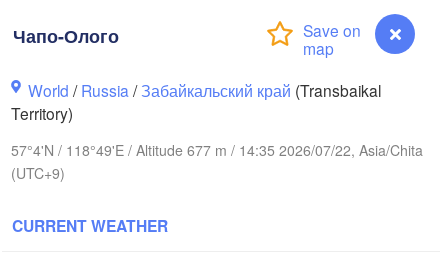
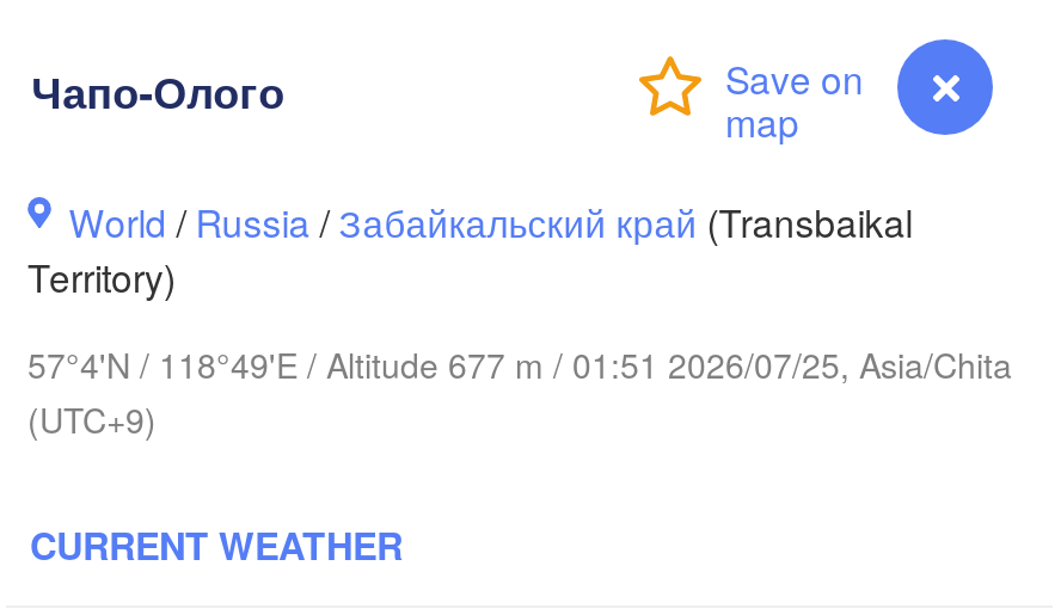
- 57°4'N / 118°49'E / Altitude 677 m / 14:35 2026/07/22, Asia/Chita
+ 57°4'N / 118°49'E / Altitude 677 m / 01:51 2026/07/25, Asia/Chita
